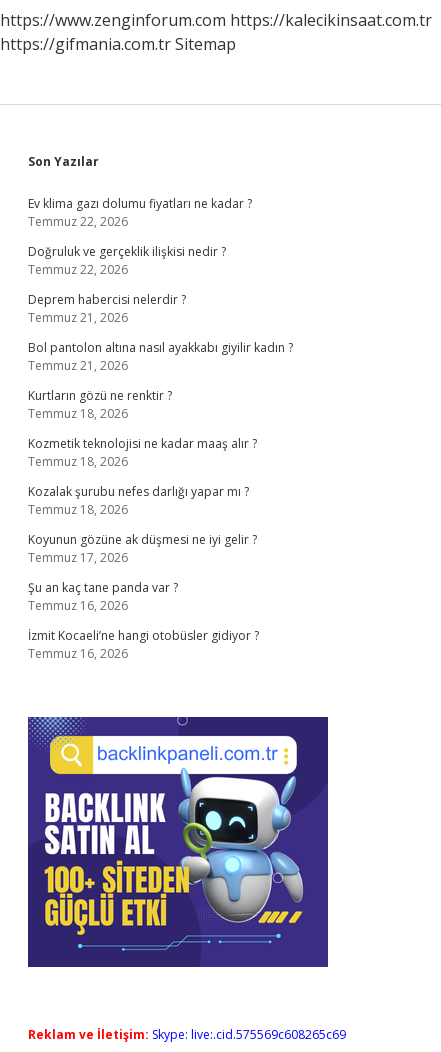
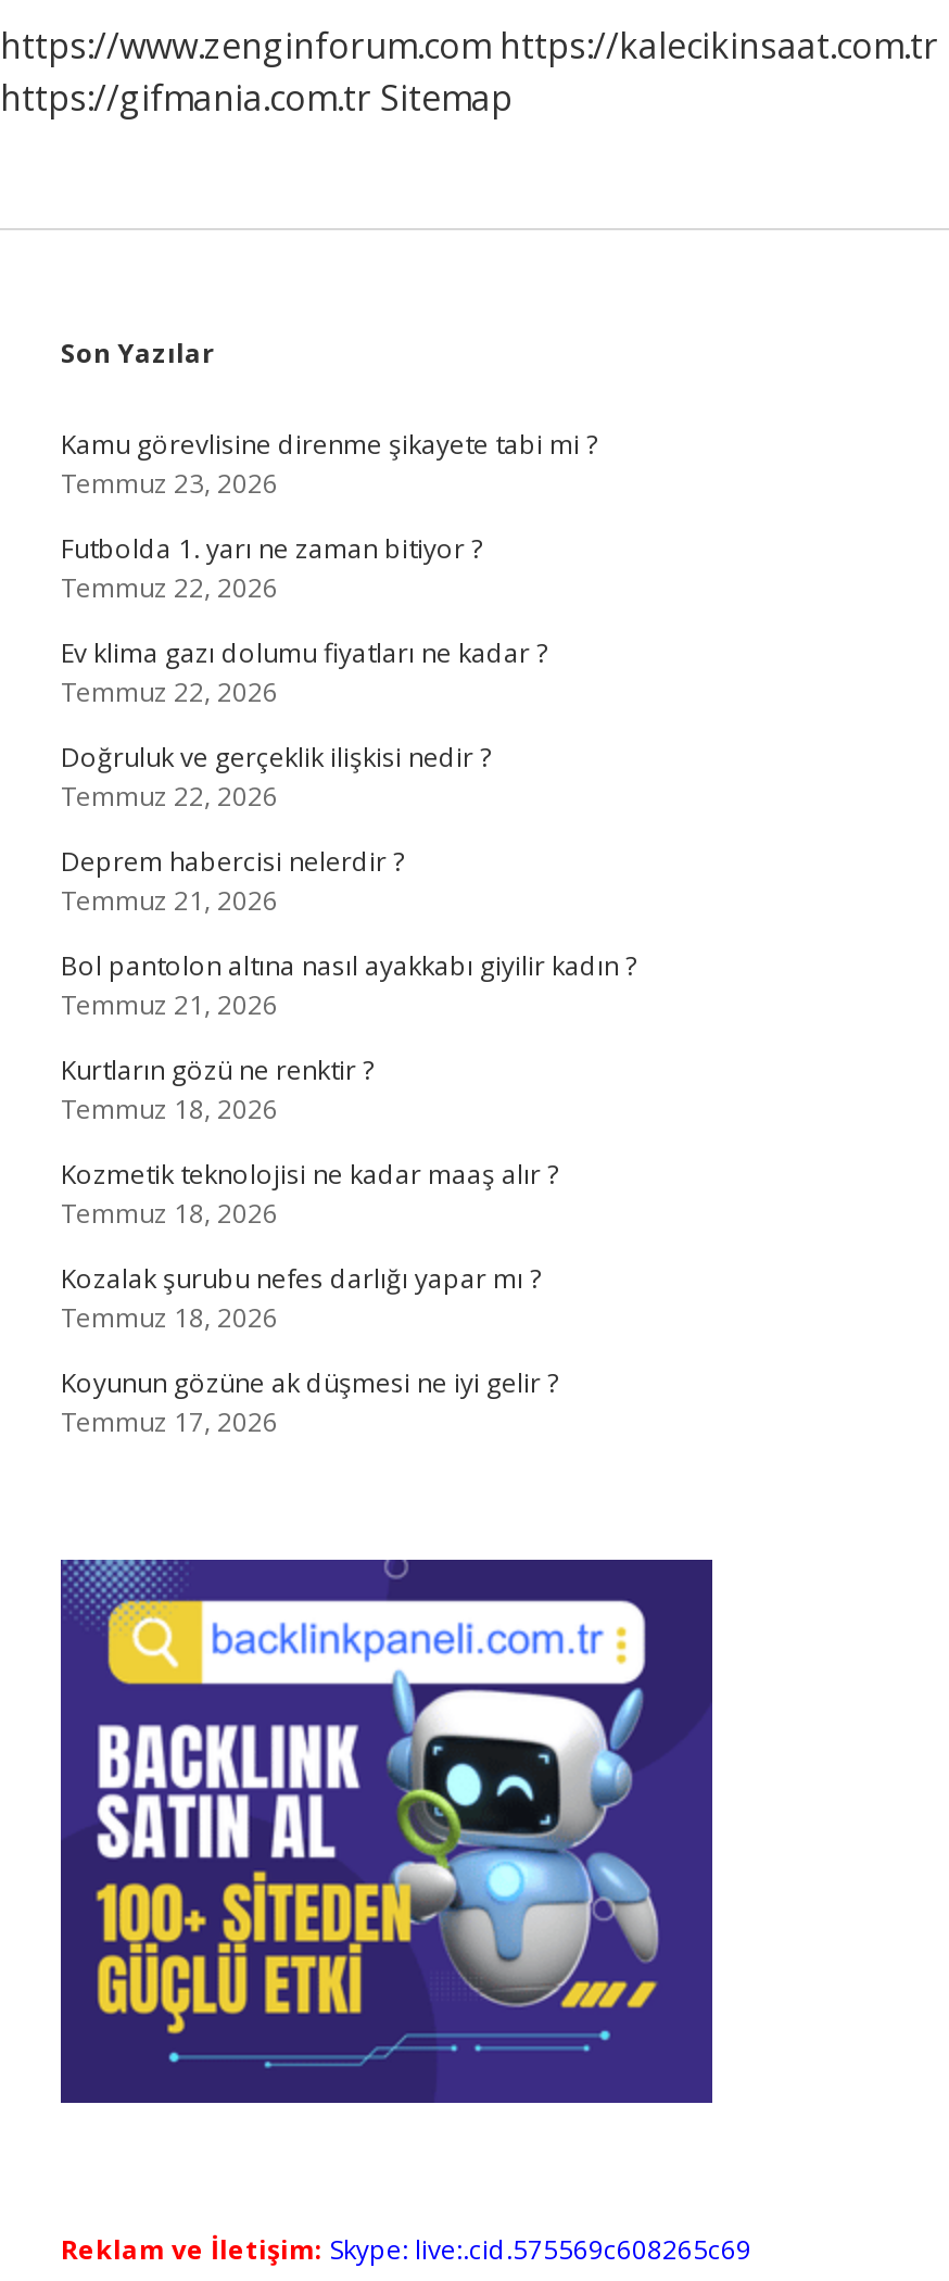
+ Kamu görevlisine direnme şikayete tabi mi ?
+ Temmuz 23, 2026
+ Futbolda 1. yarı ne zaman bitiyor ?
+ Temmuz 22, 2026

moved down: Ev klima gazı dolumu fiyatları ne kadar ? | Temmuz 22, 2026 | Doğruluk ve gerçeklik ilişkisi nedir ? | ... | Koyunun gözüne ak düşmesi ne iyi gelir ? | Temmuz 17, 2026

- Şu an kaç tane panda var ?
- Temmuz 16, 2026
- İzmit Kocaeli’ne hangi otobüsler gidiyor ?
- Temmuz 16, 2026
